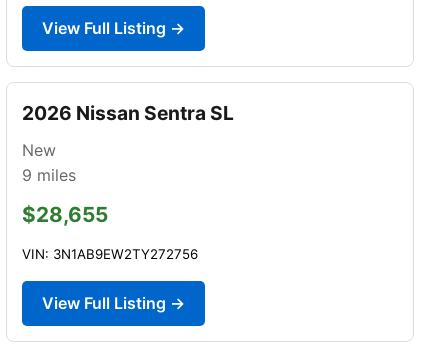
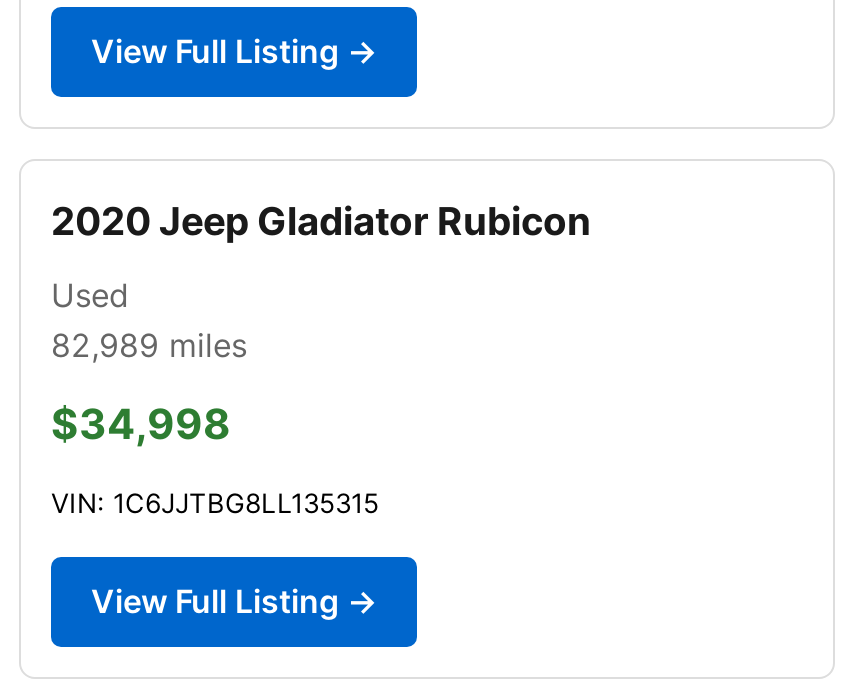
- 2026 Nissan Sentra SL
+ 2020 Jeep Gladiator Rubicon

- New
- 9 miles
+ Used
+ 82,989 miles

- $28,655
+ $34,998

- VIN: 3N1AB9EW2TY272756
+ VIN: 1C6JJTBG8LL135315
